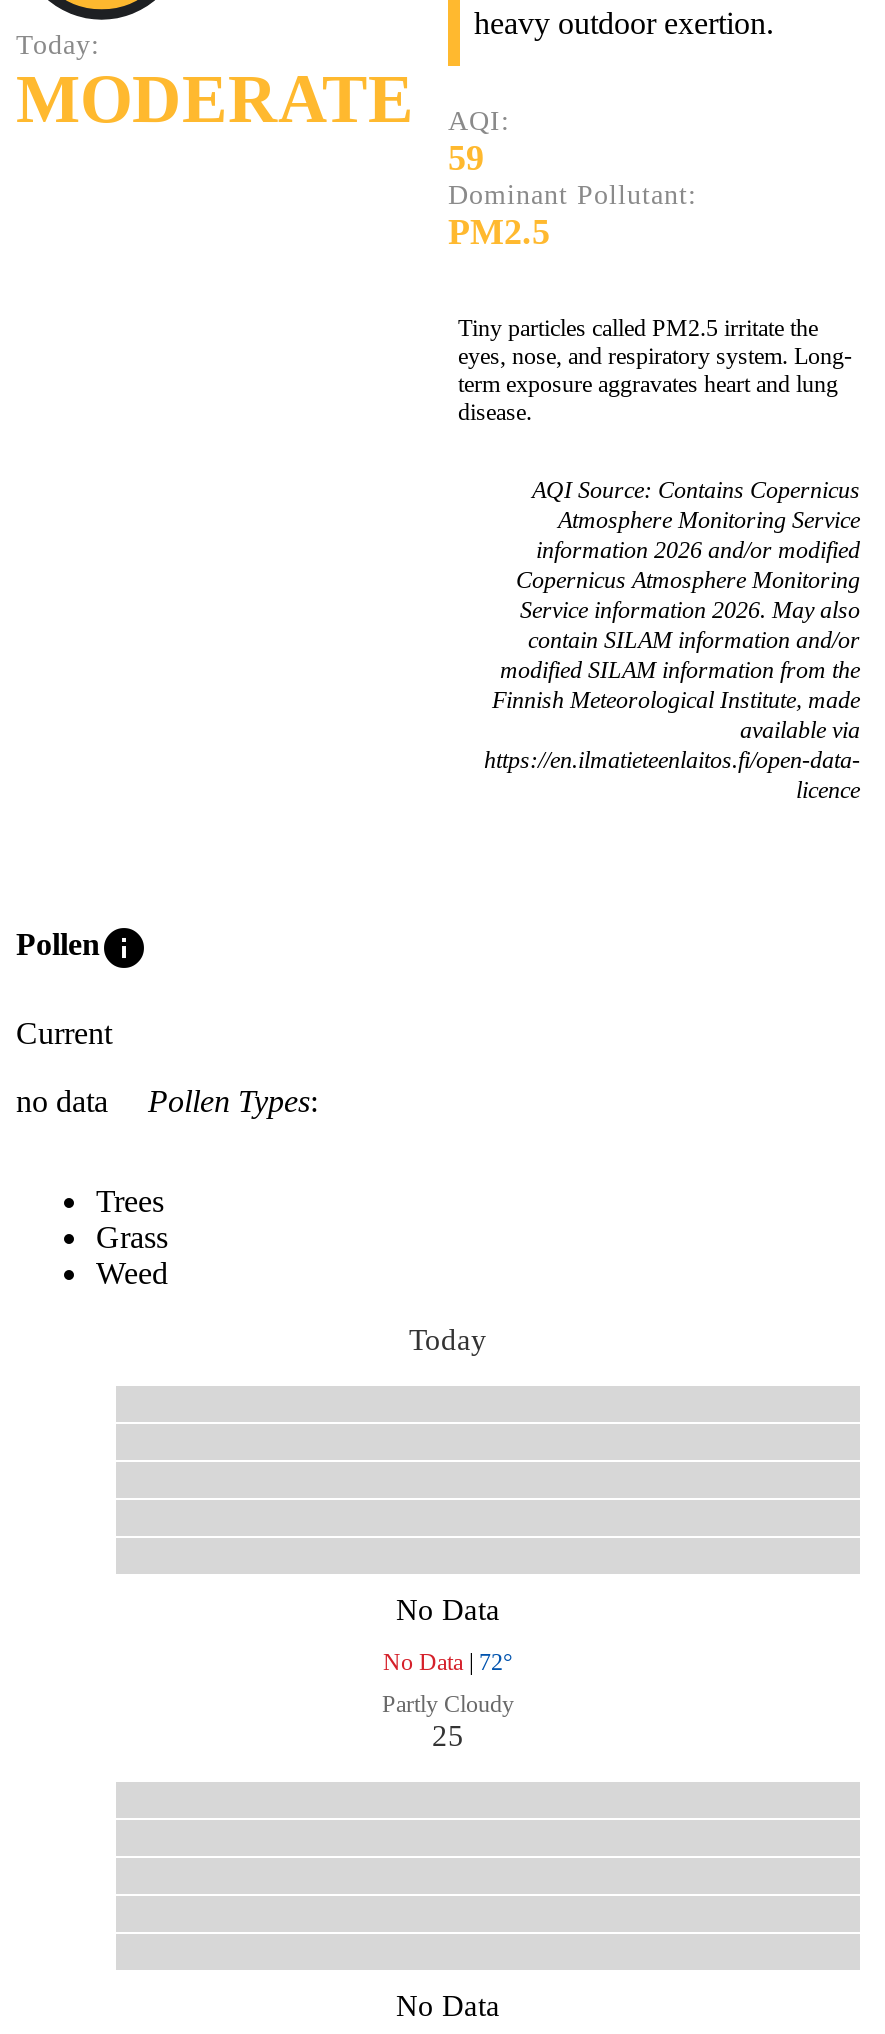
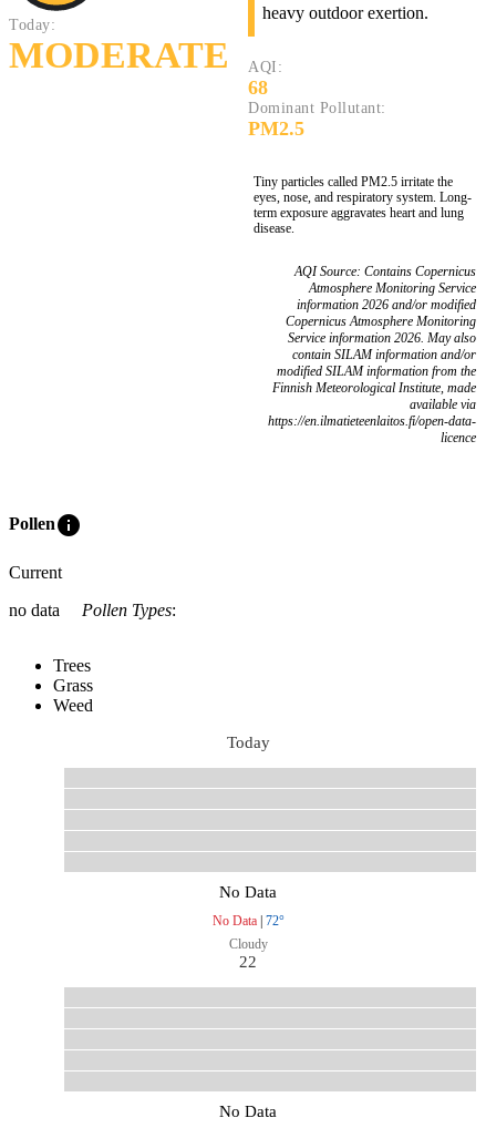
- 59
+ 68

- Partly Cloudy
- 25
+ Cloudy
+ 22
